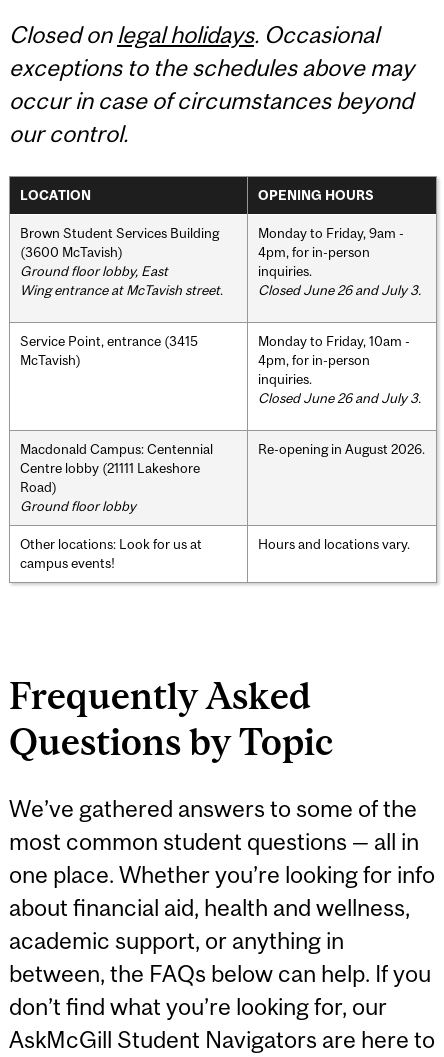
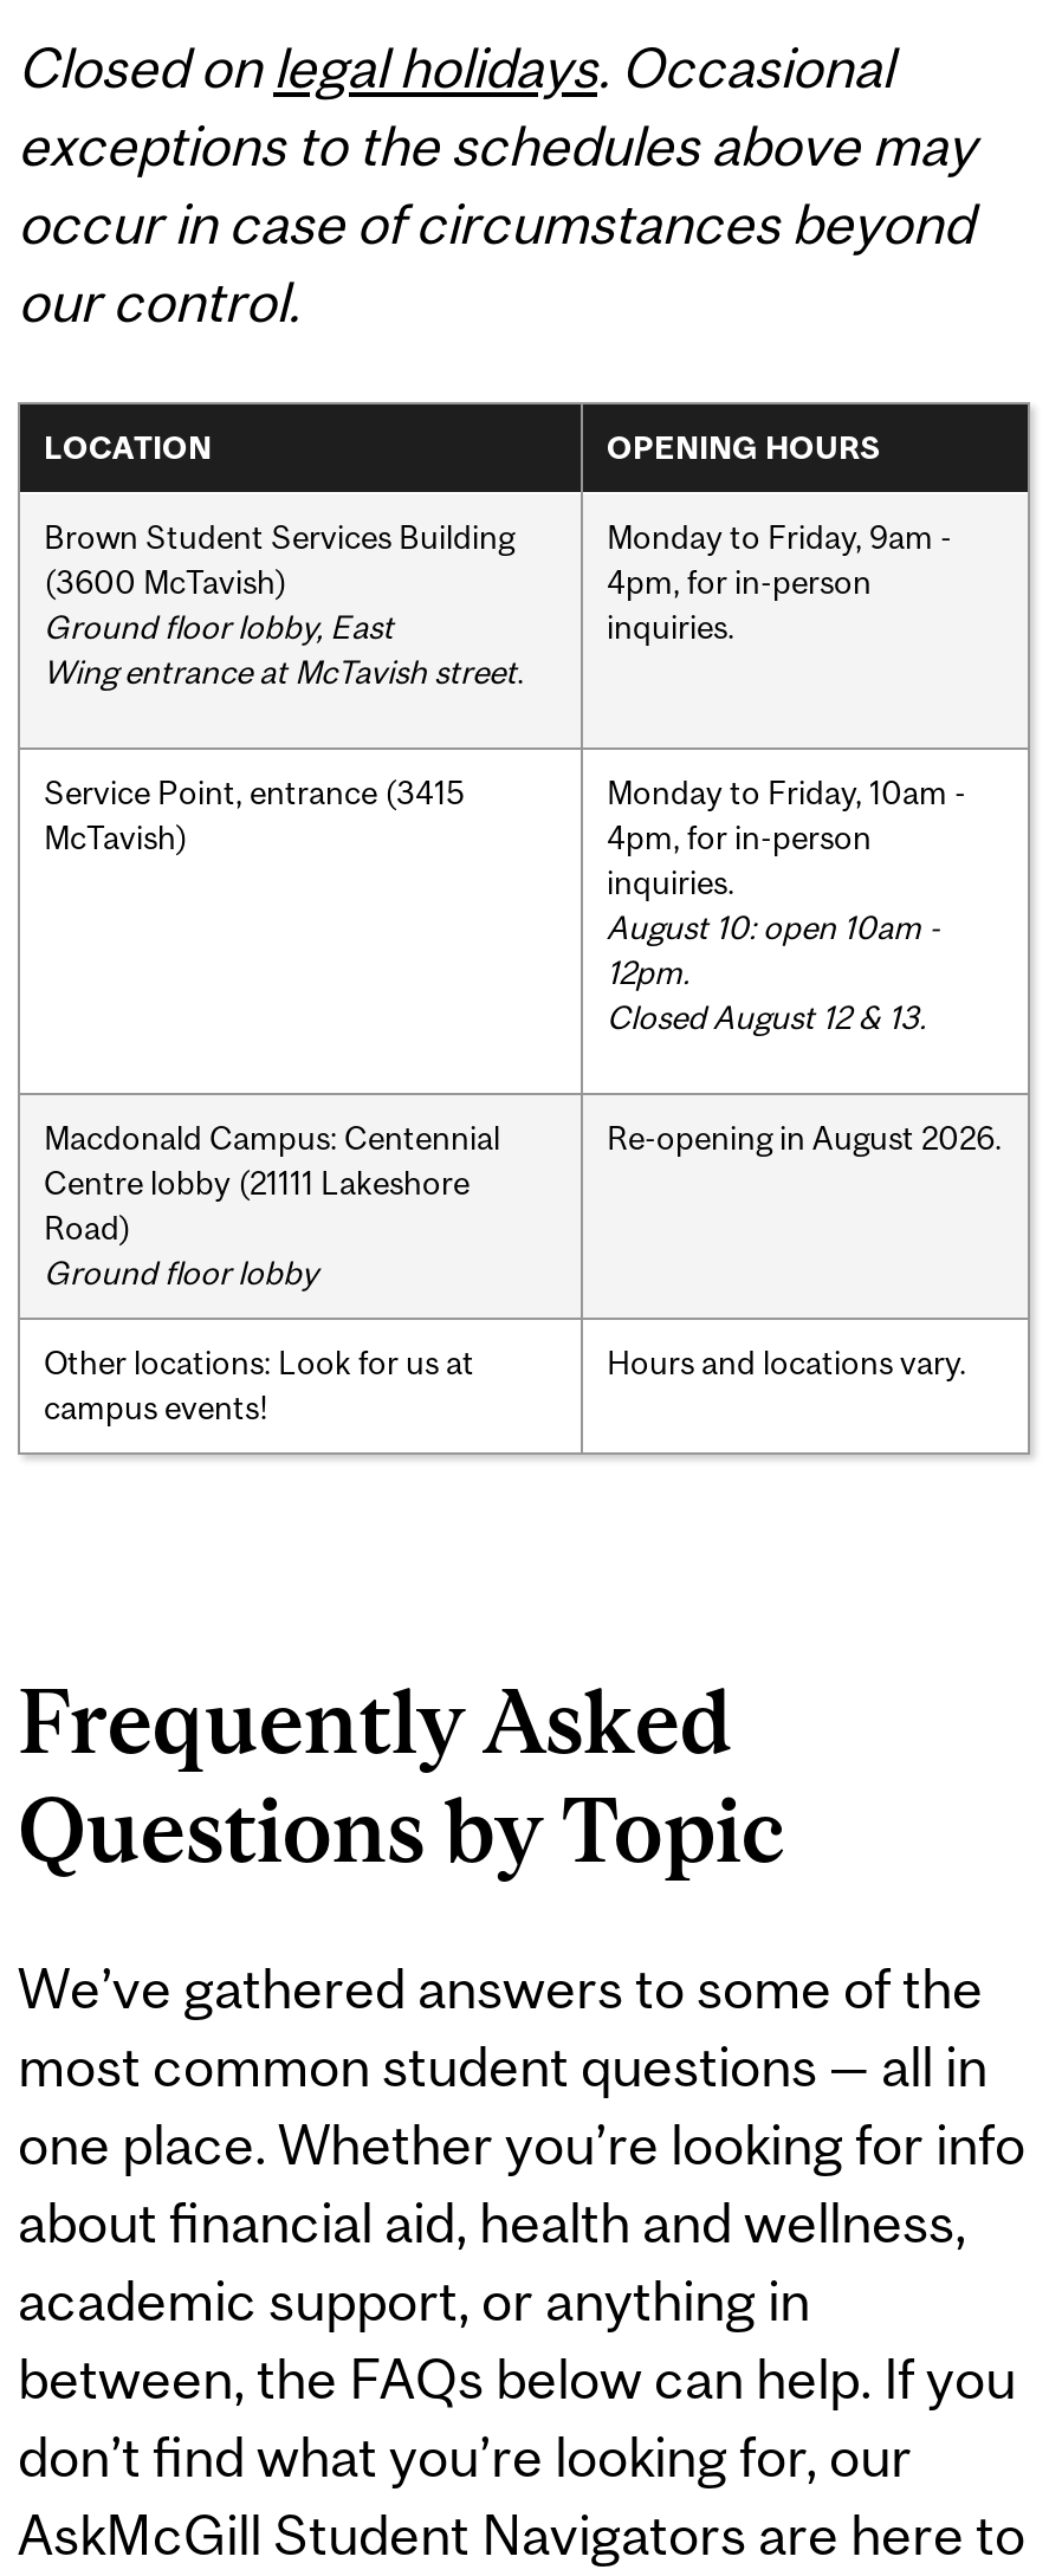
- Closed June 26 and July 3.

- Closed June 26 and July 3.
+ August 10: open 10am -
+ 12pm.
+ Closed August 12 & 13.
